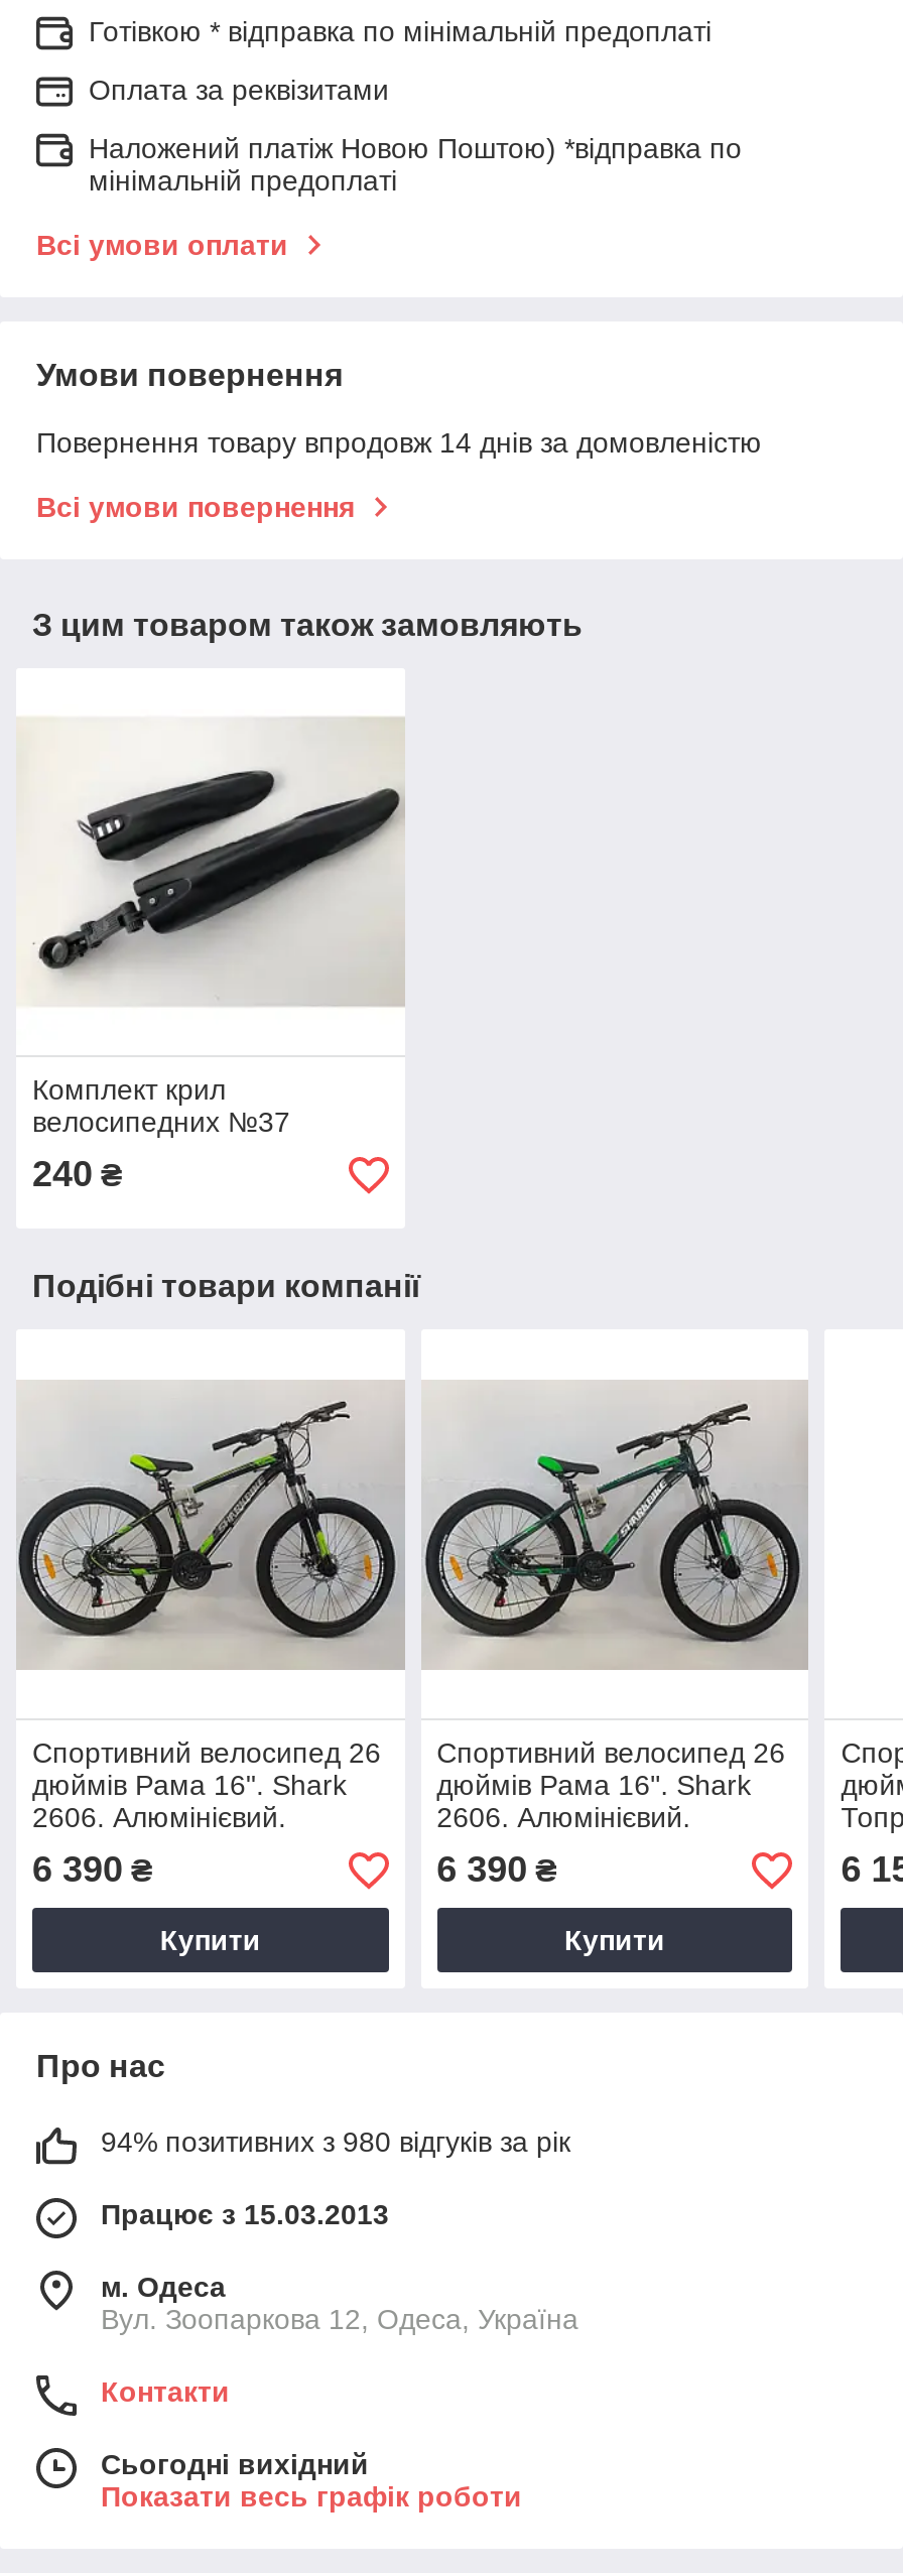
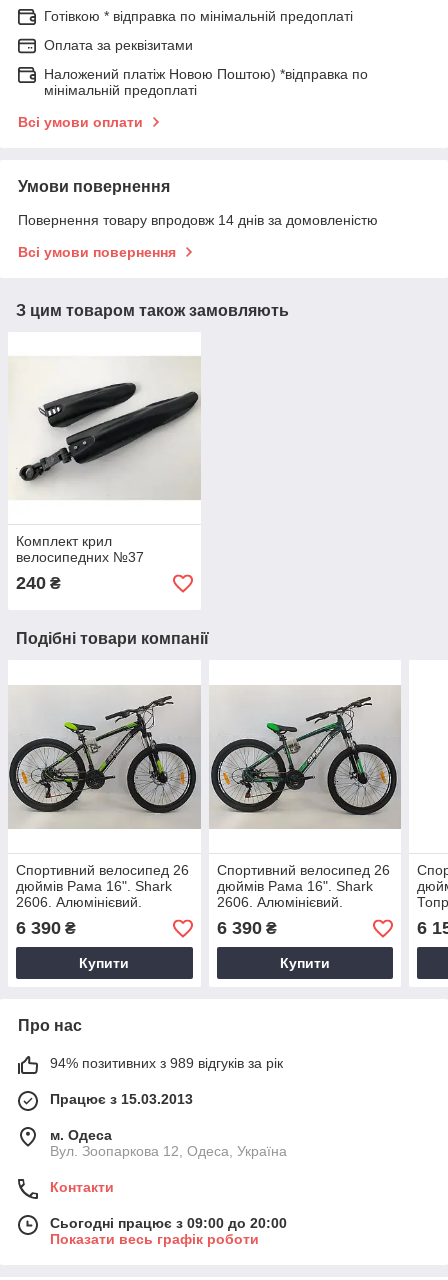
- 94% позитивних з 980 відгуків за рік
+ 94% позитивних з 989 відгуків за рік

- Сьогодні вихідний
+ Сьогодні працює з 09:00 до 20:00
